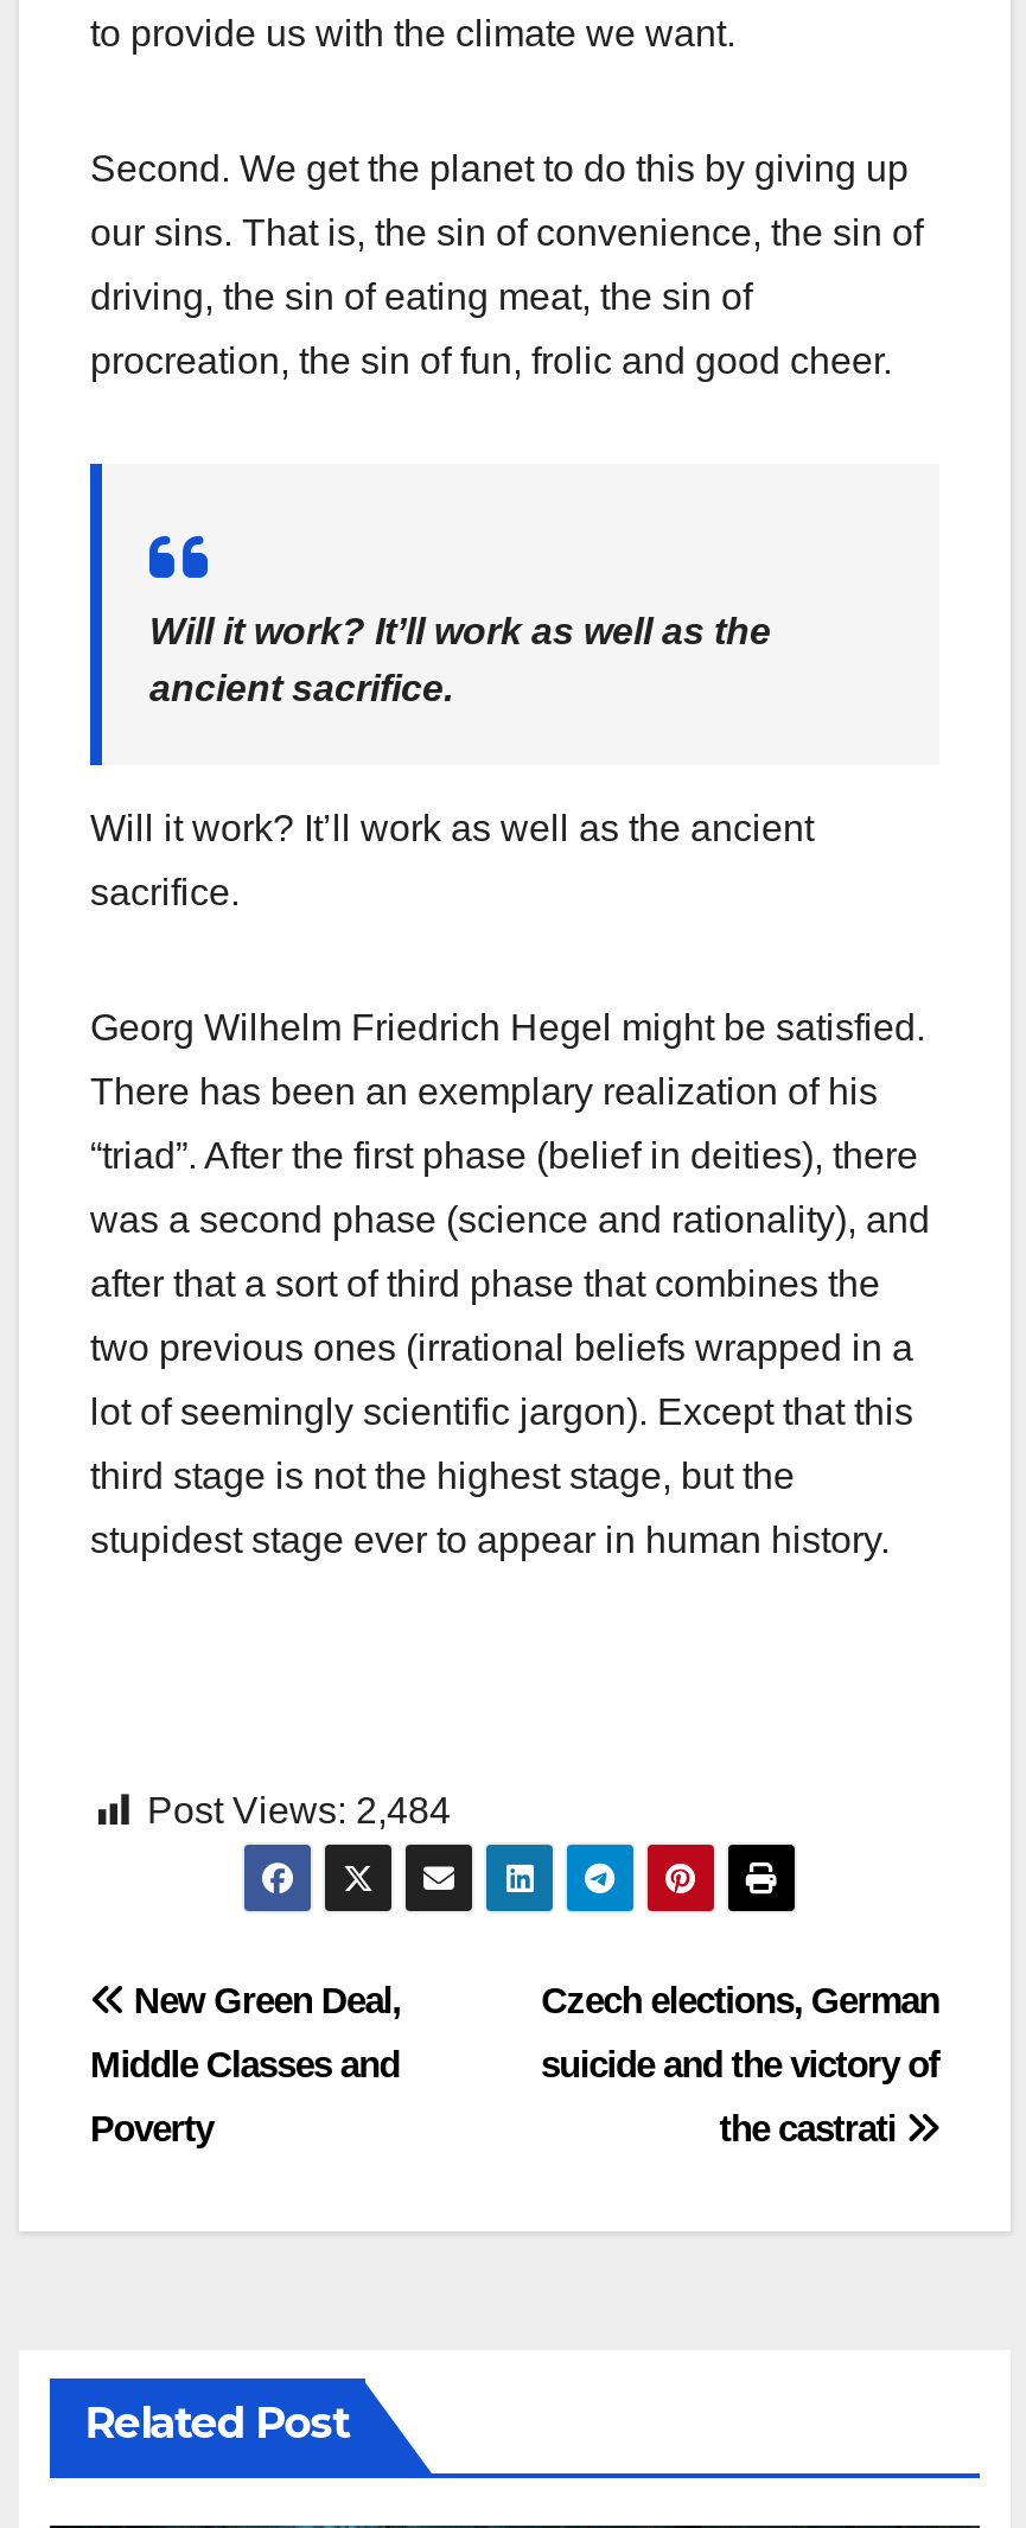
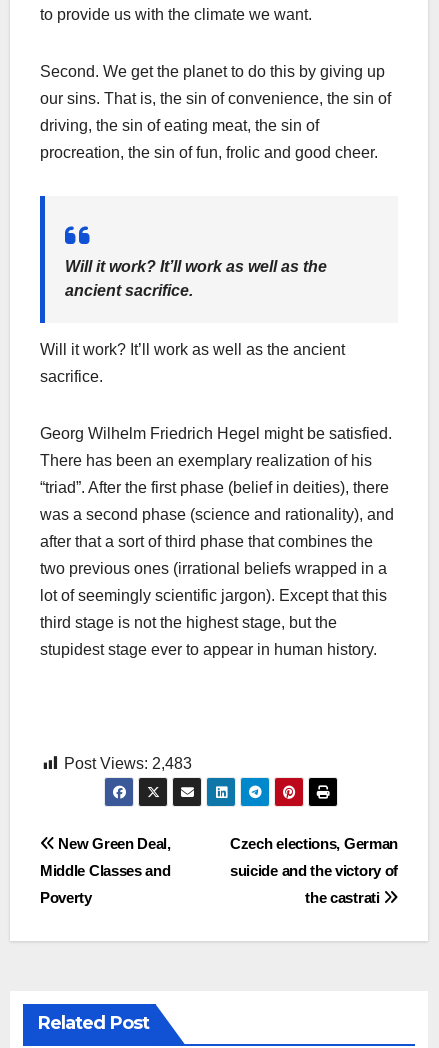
- Post Views: 2,484
+ Post Views: 2,483
